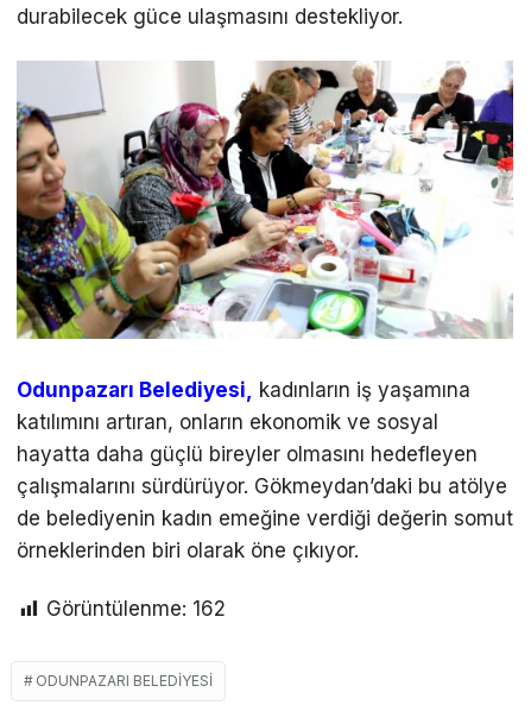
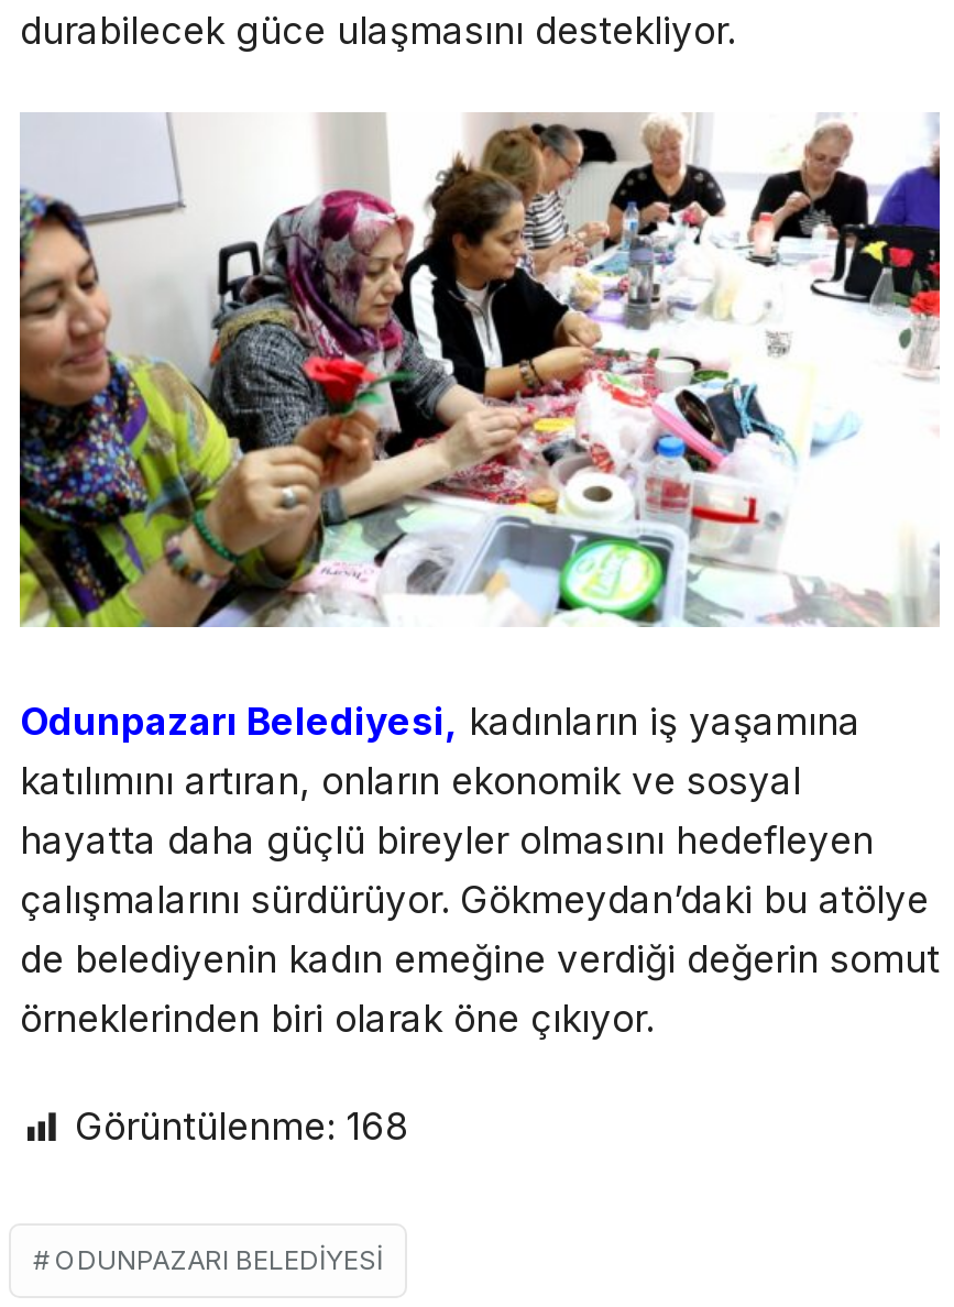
- Görüntülenme: 162
+ Görüntülenme: 168
